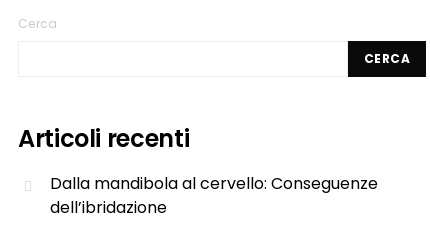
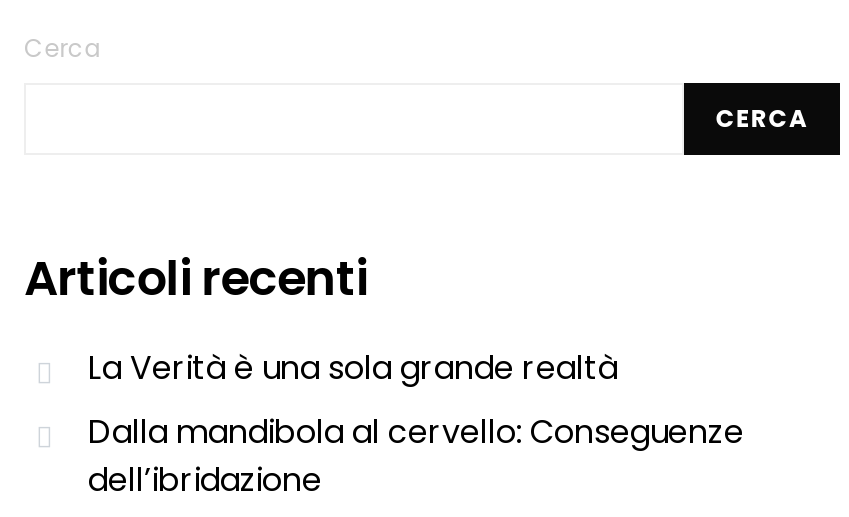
+ La Verità è una sola grande realtà
